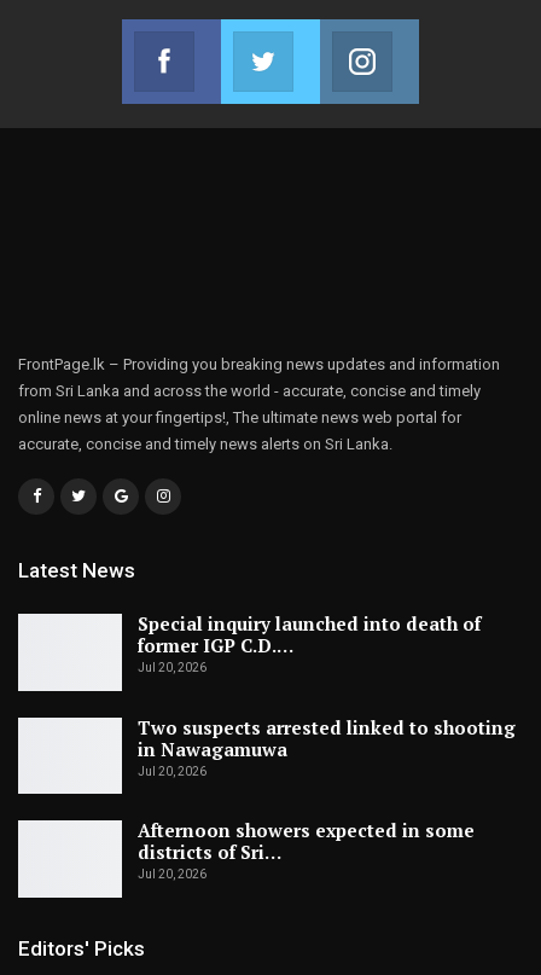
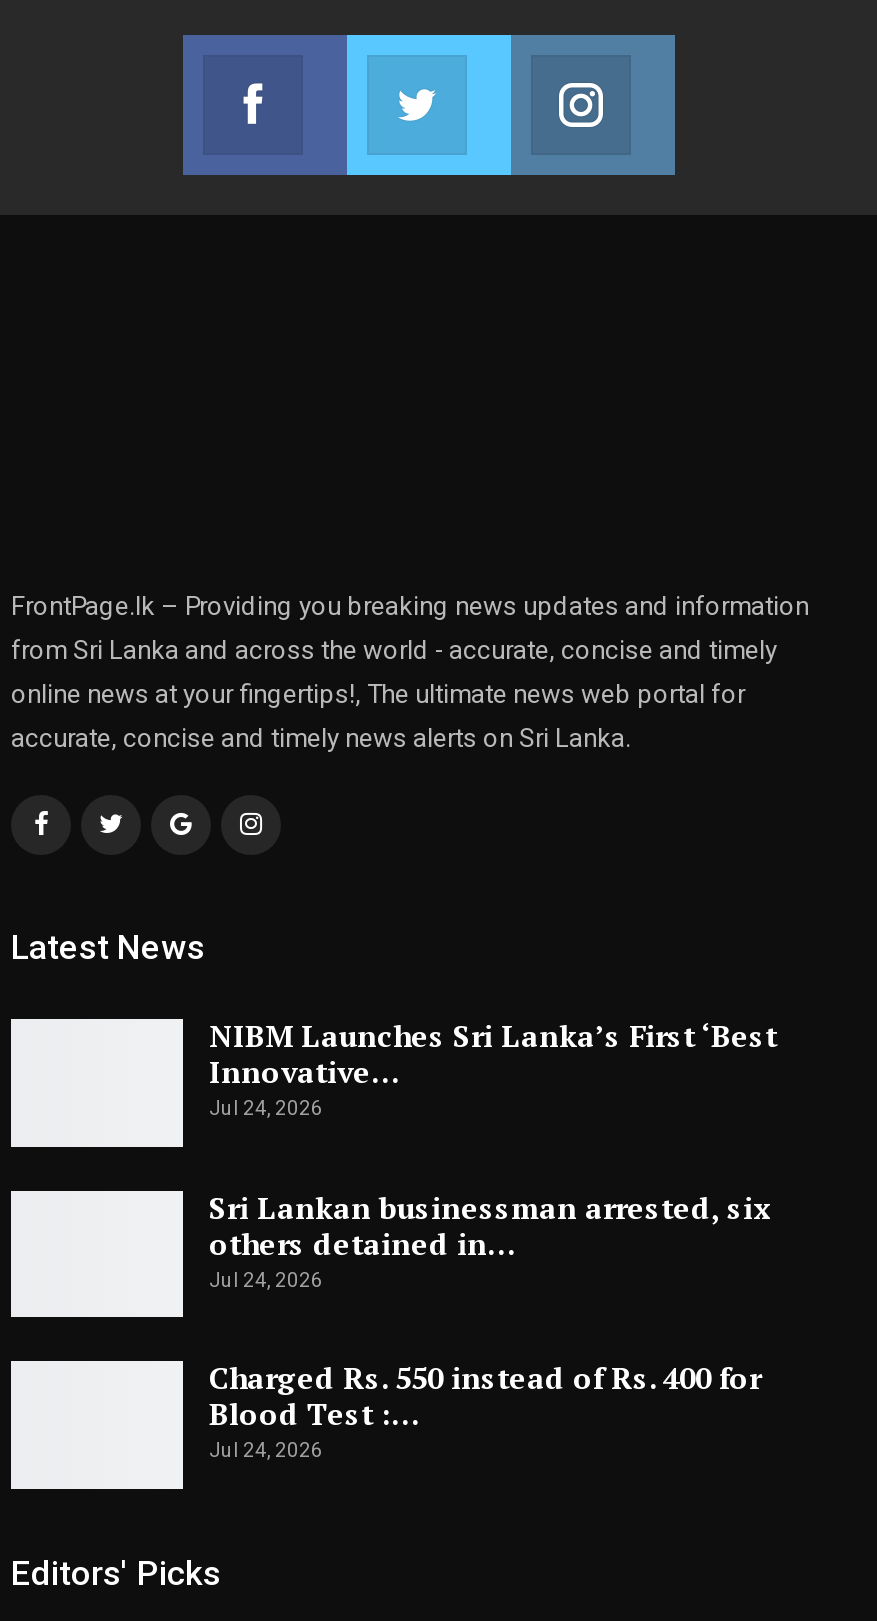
- Special inquiry launched into death of
- former IGP C.D.…
- Jul 20, 2026
+ NIBM Launches Sri Lanka’s First ‘Best
+ Innovative…
+ Jul 24, 2026

- Two suspects arrested linked to shooting
- in Nawagamuwa
- Jul 20, 2026
+ Sri Lankan businessman arrested, six
+ others detained in…
+ Jul 24, 2026

- Afternoon showers expected in some
- districts of Sri…
- Jul 20, 2026
+ Charged Rs. 550 instead of Rs. 400 for
+ Blood Test :…
+ Jul 24, 2026
